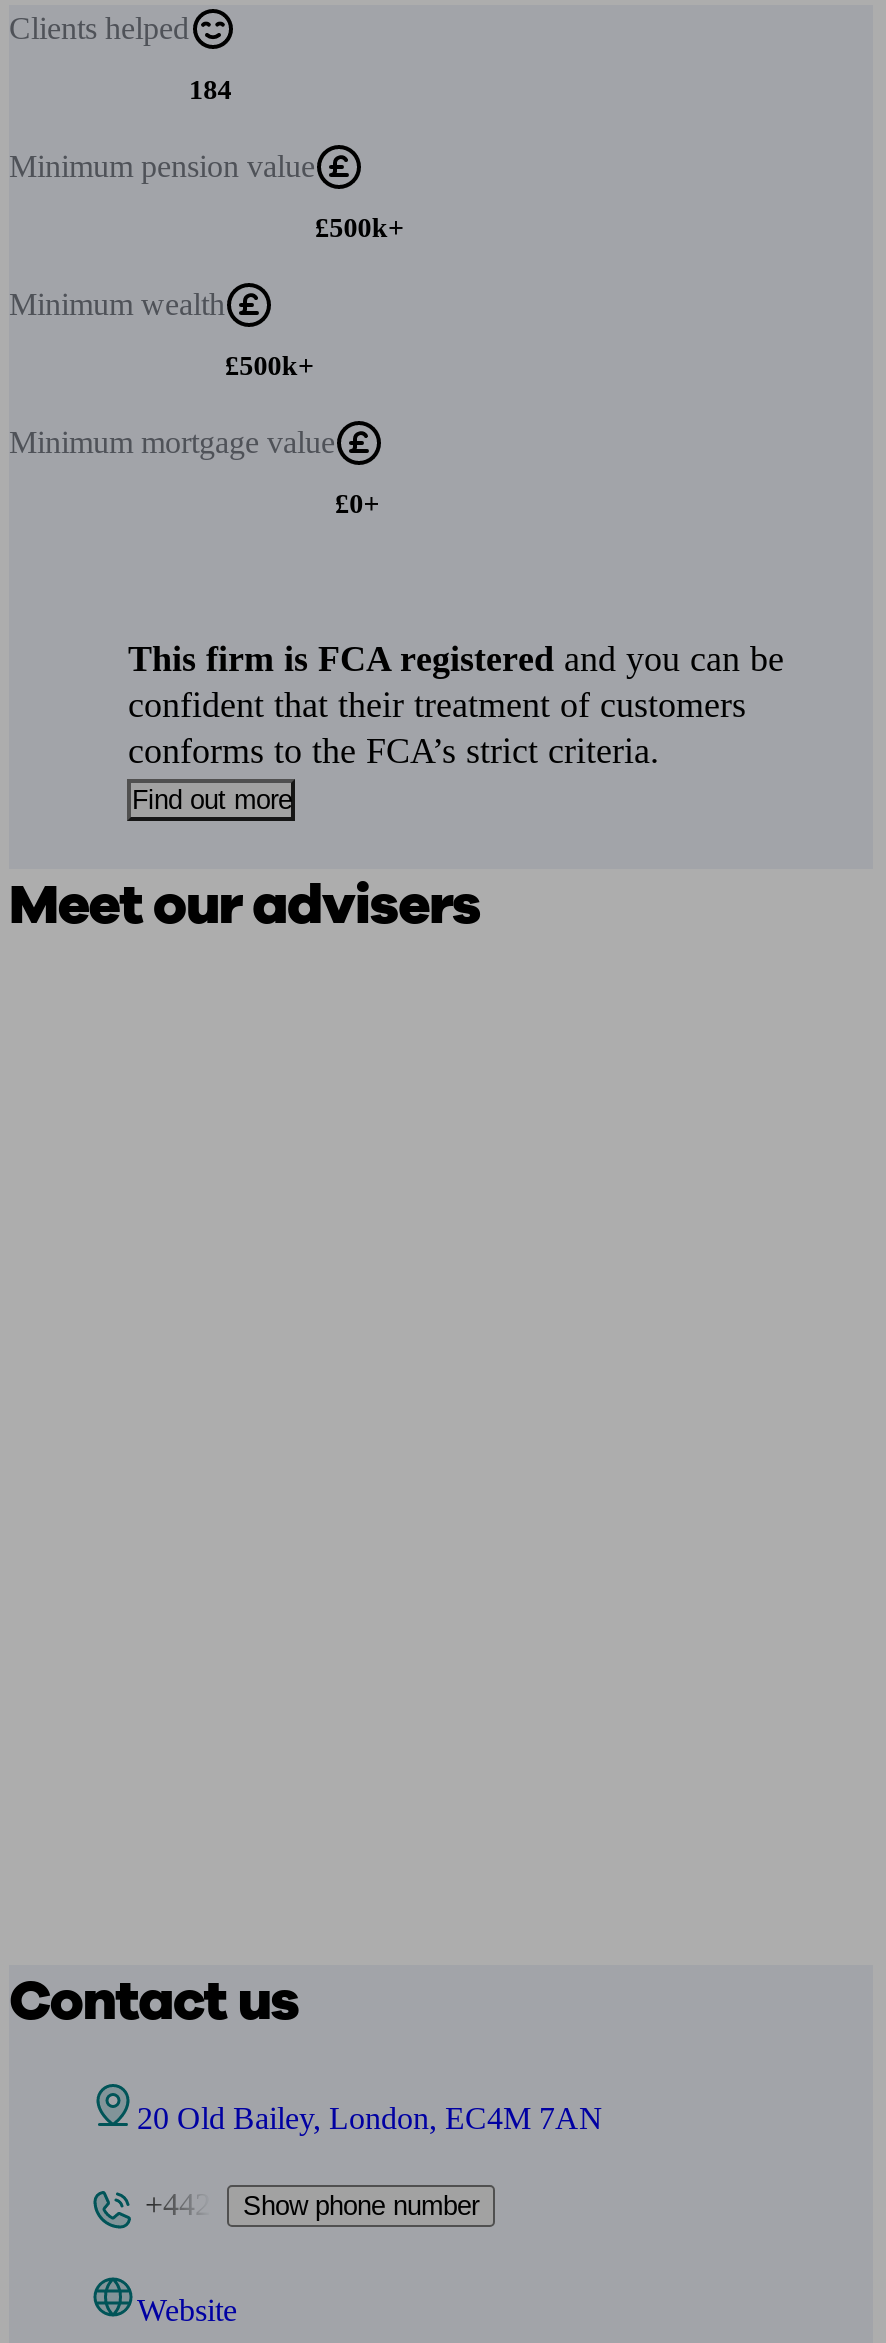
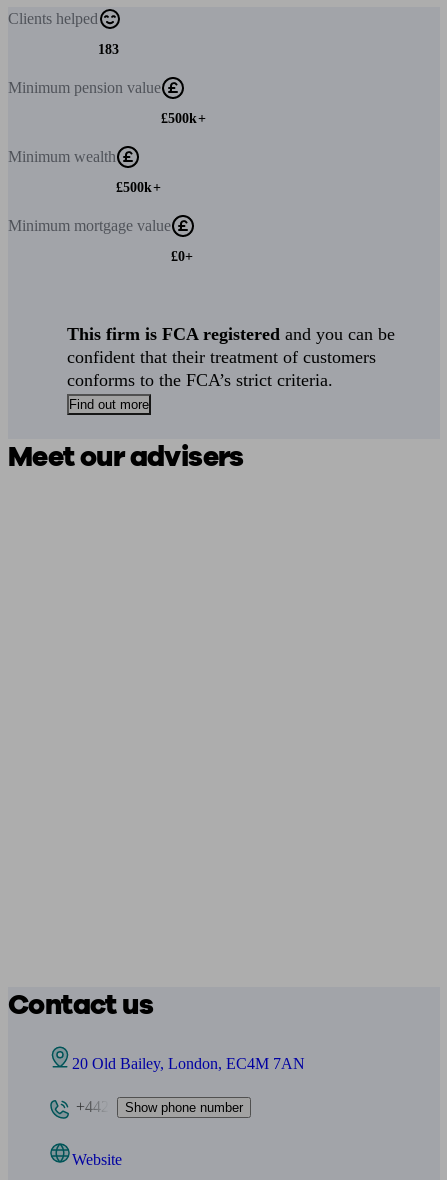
- 184
+ 183
